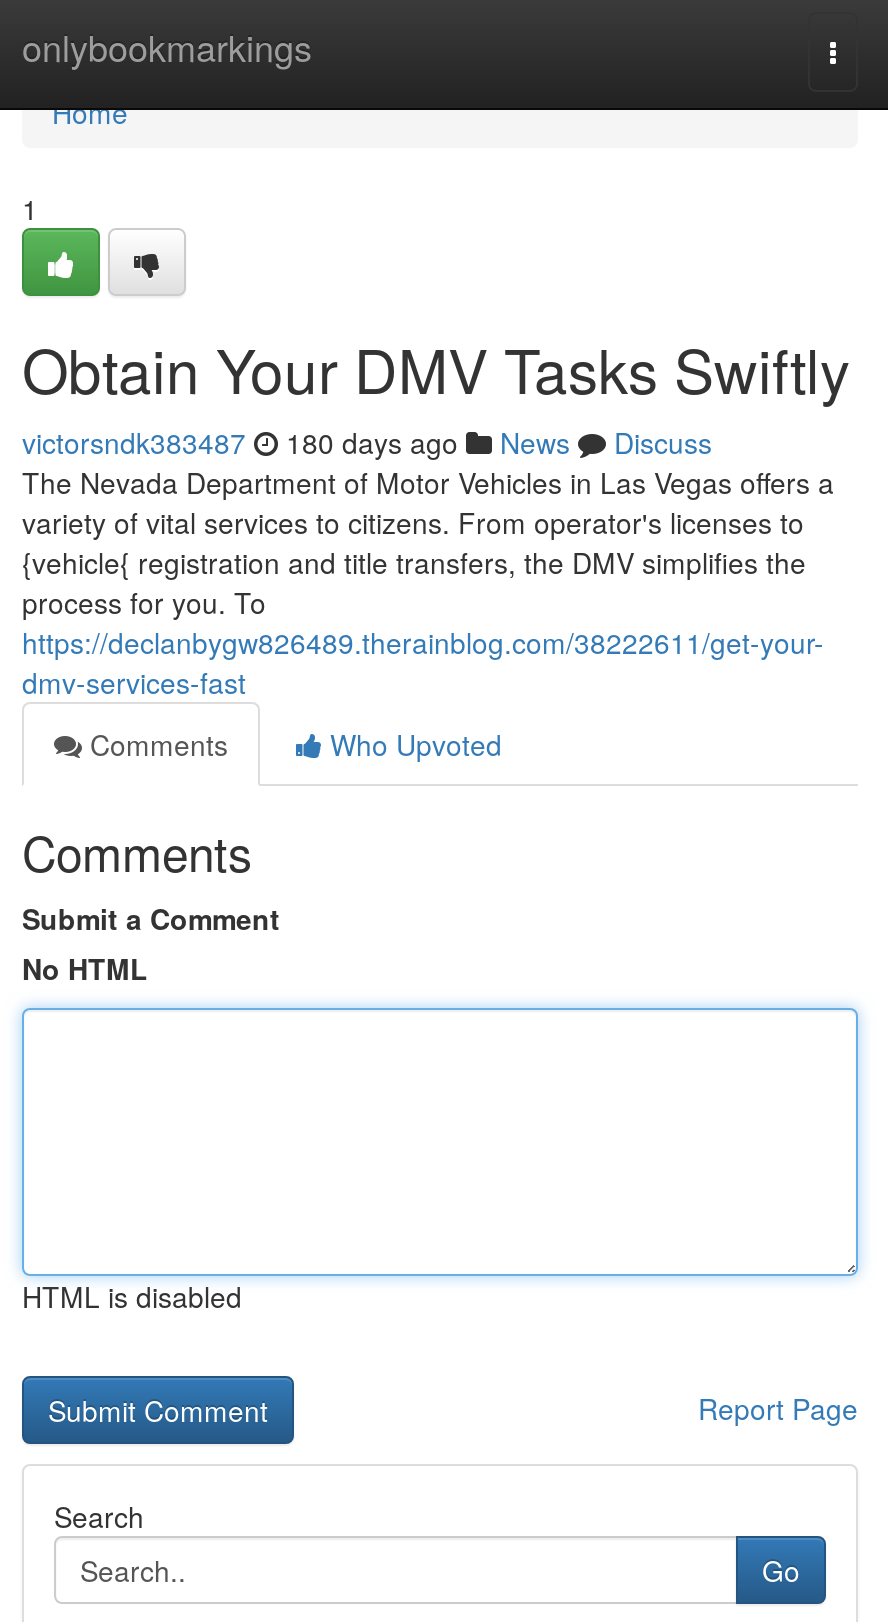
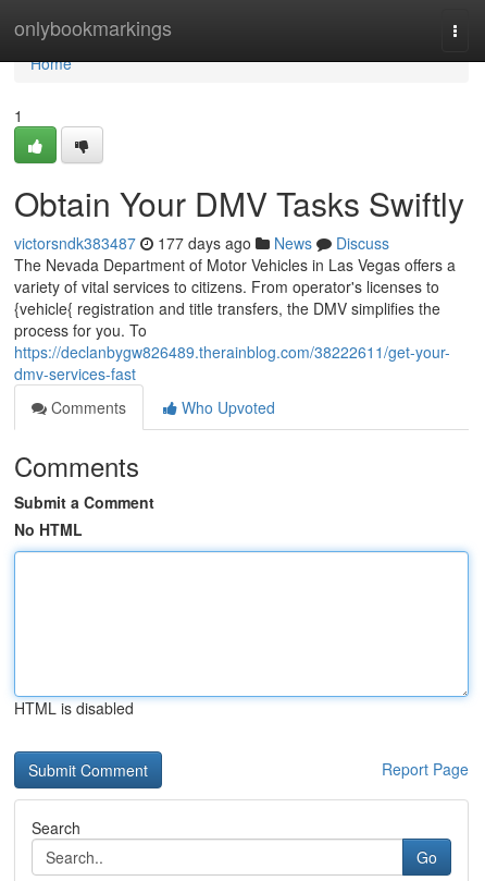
- victorsndk383487 180 days ago News Discuss
+ victorsndk383487 177 days ago News Discuss
